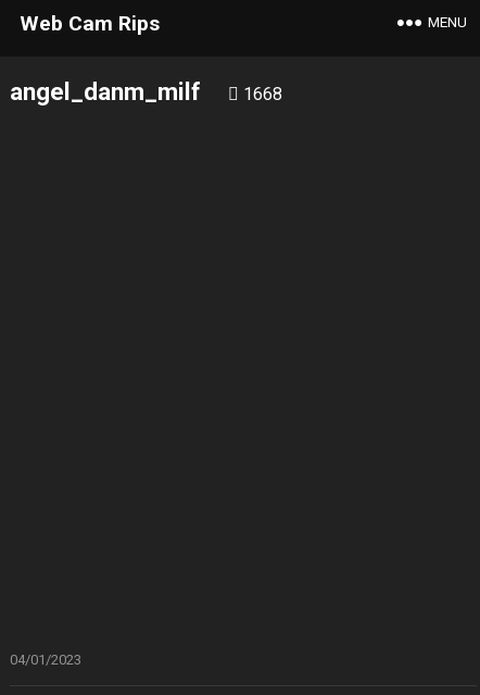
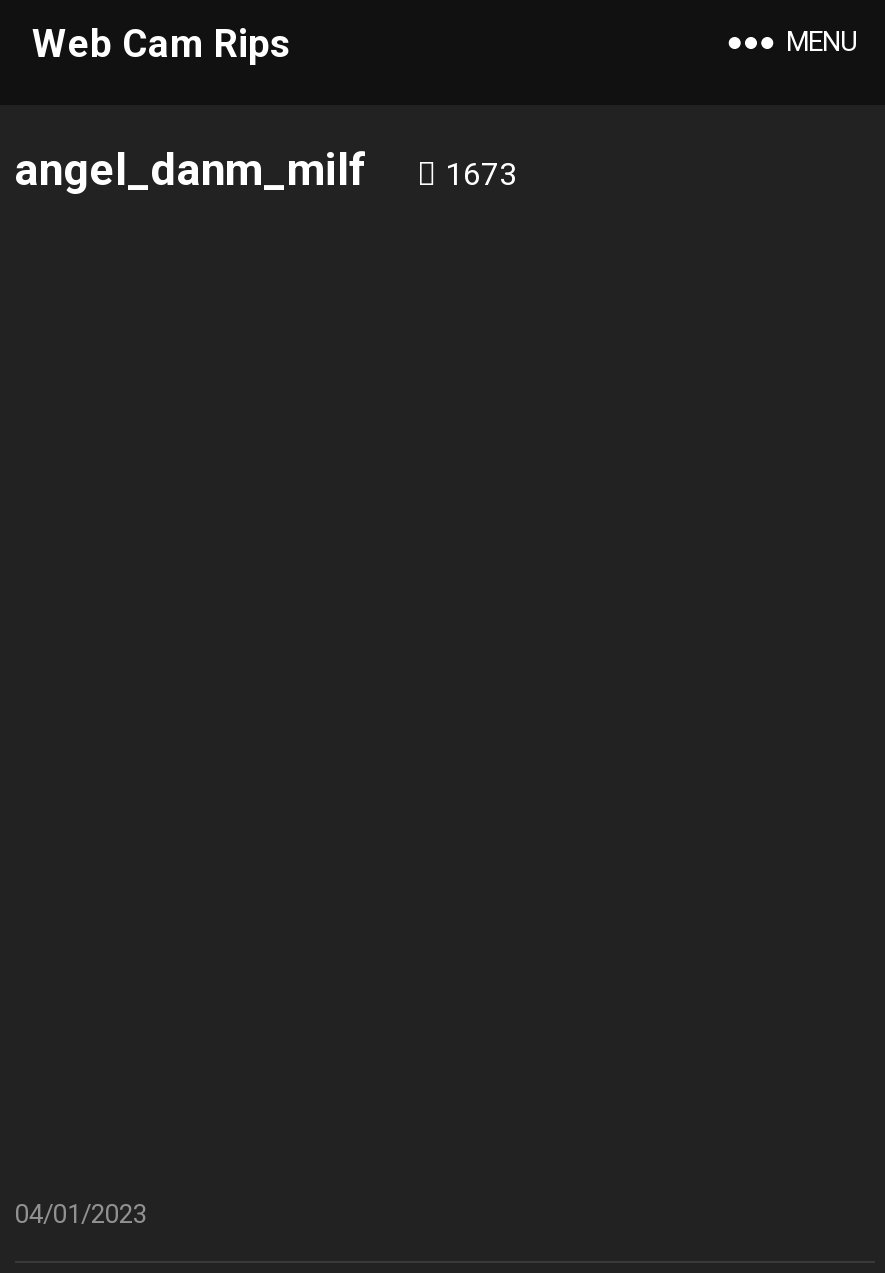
- angel_danm_milf 1668
+ angel_danm_milf 1673
